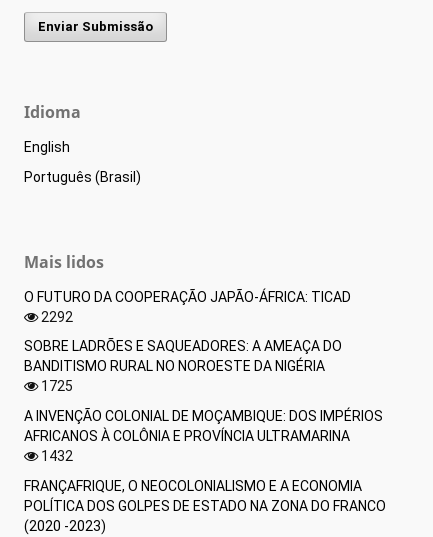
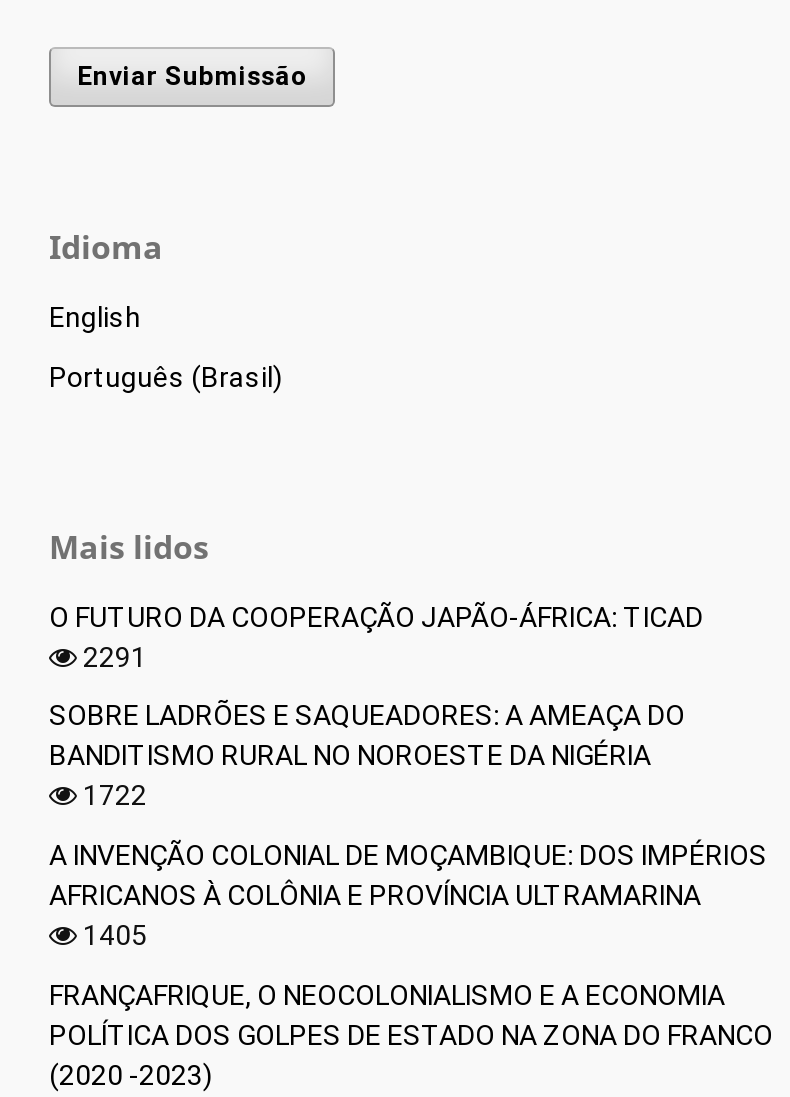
- 2292
+ 2291

- 1725
+ 1722

- 1432
+ 1405
